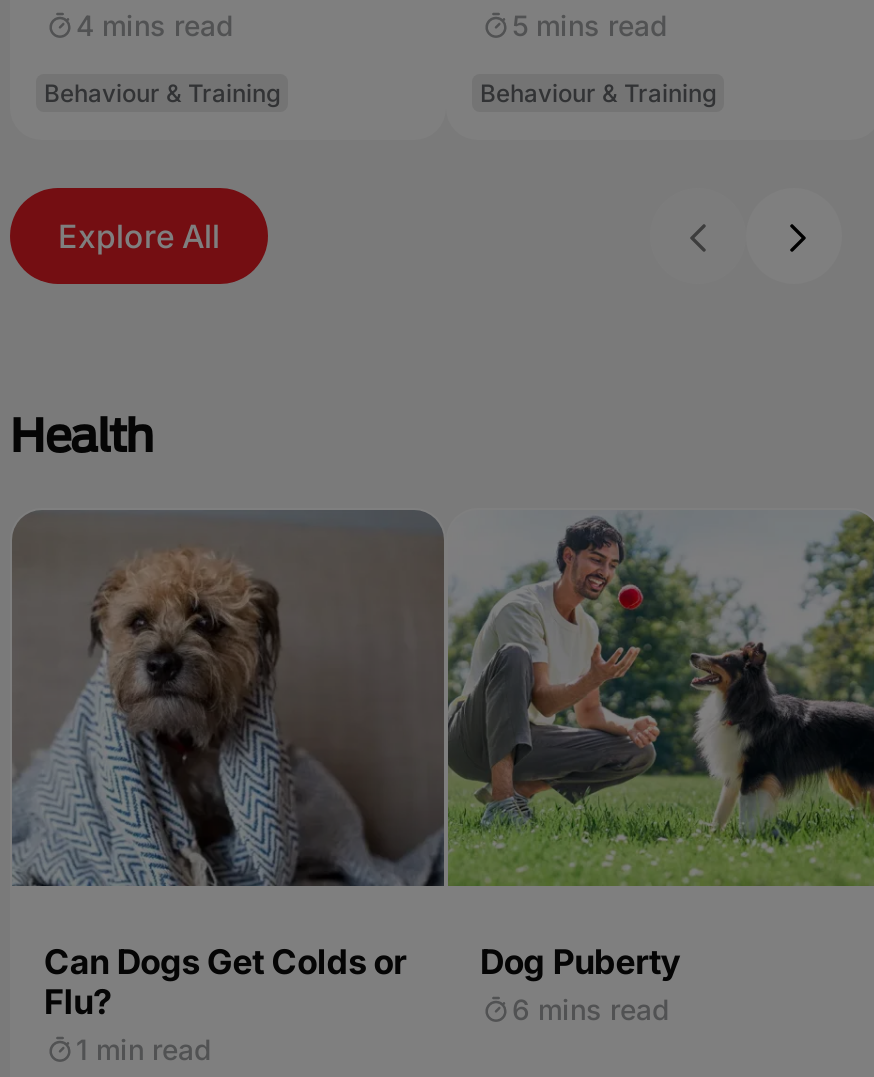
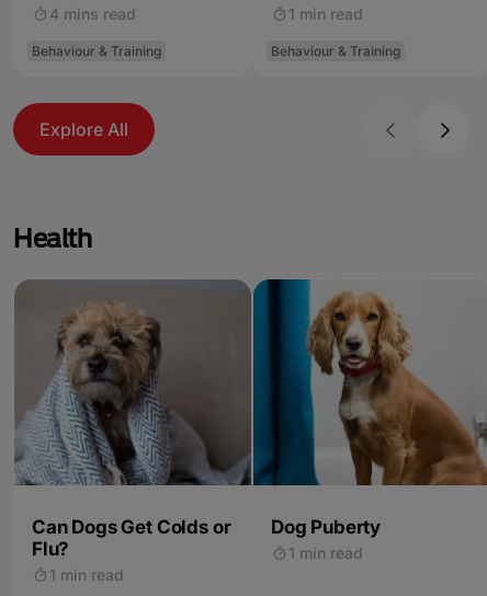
- 5 mins read
+ 1 min read

- [image]
+ [image]

- 6 mins read
+ 1 min read
